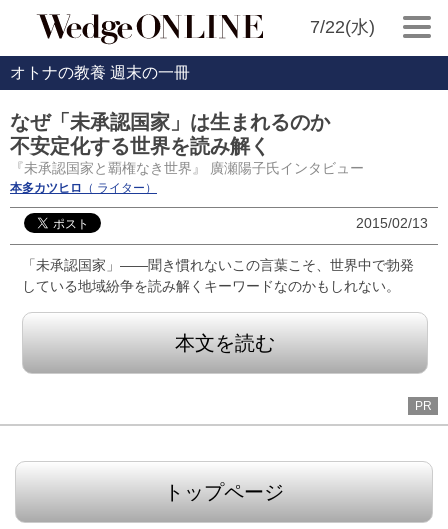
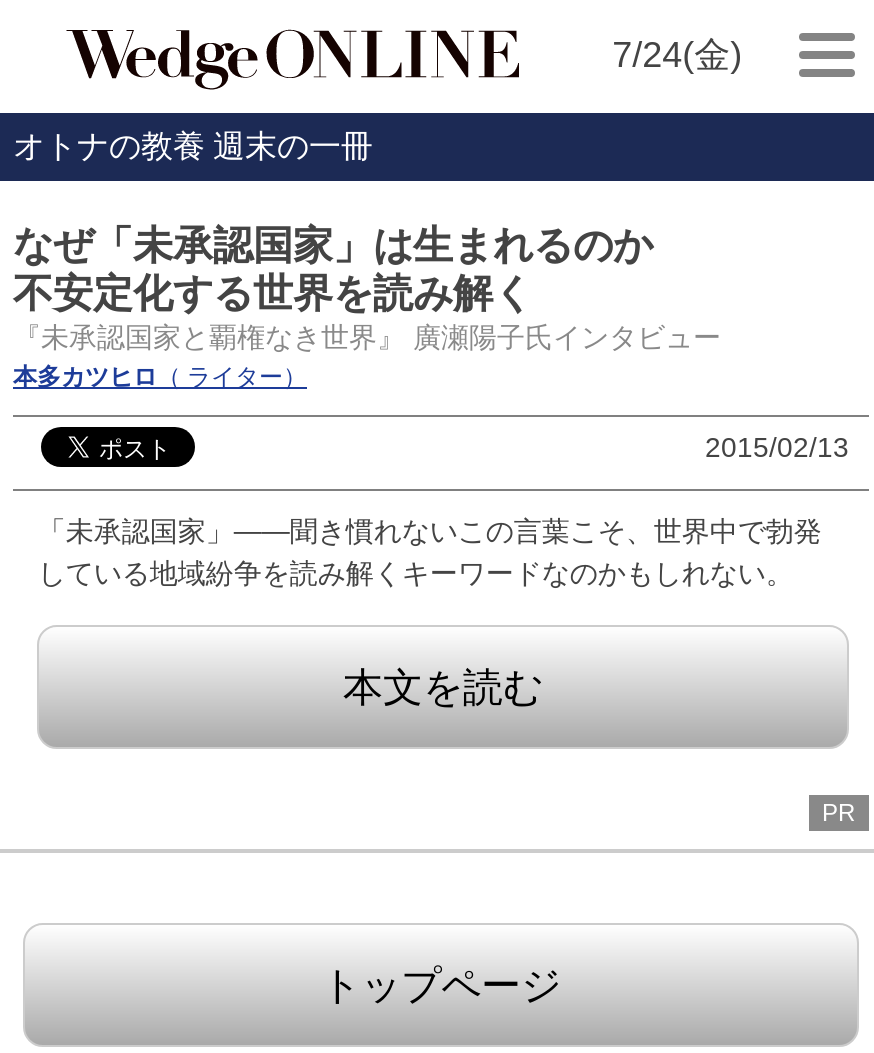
- 7/22(水)
+ 7/24(金)
